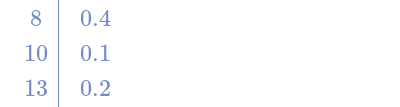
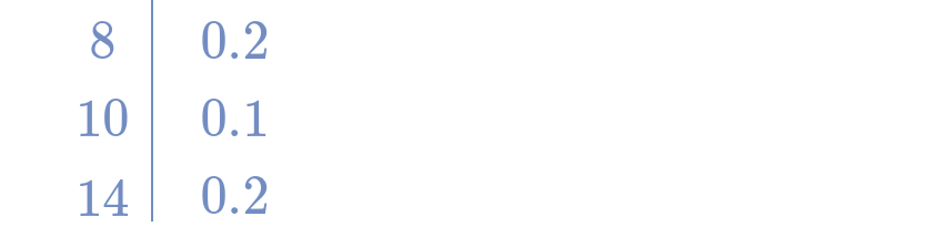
- 8 0.4
+ 8 0.2

- 13 0.2
+ 14 0.2
